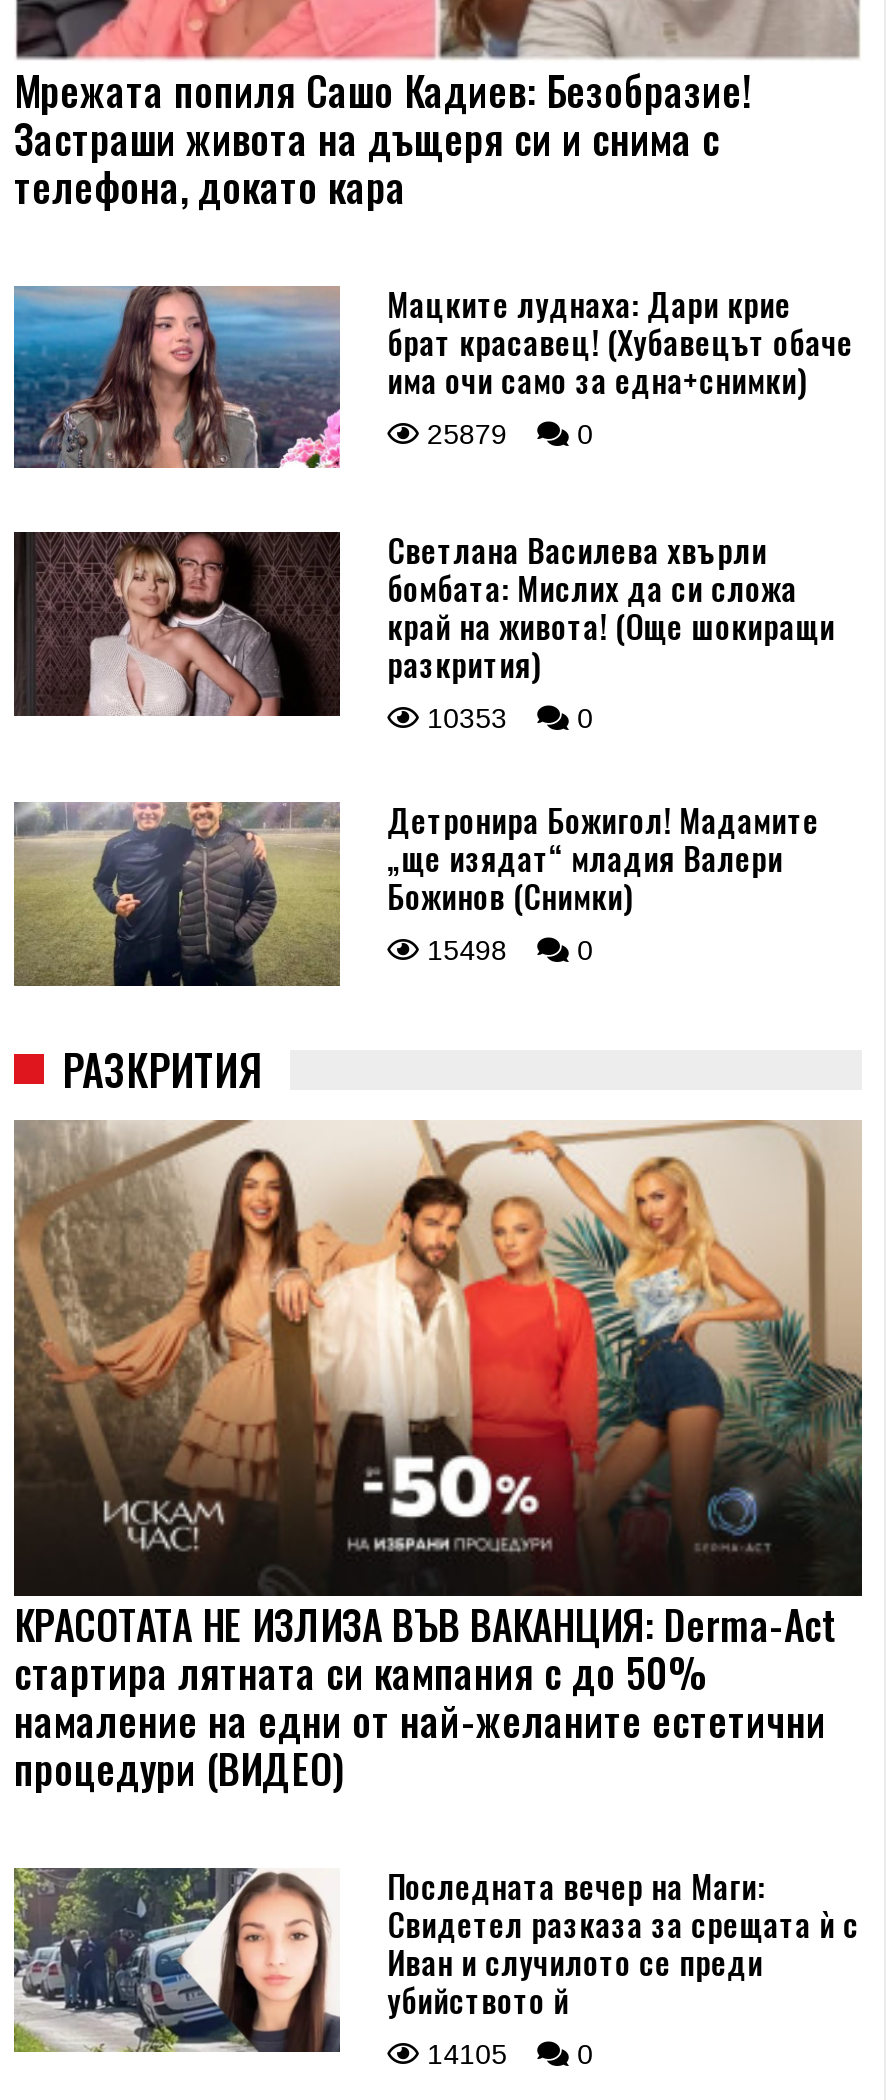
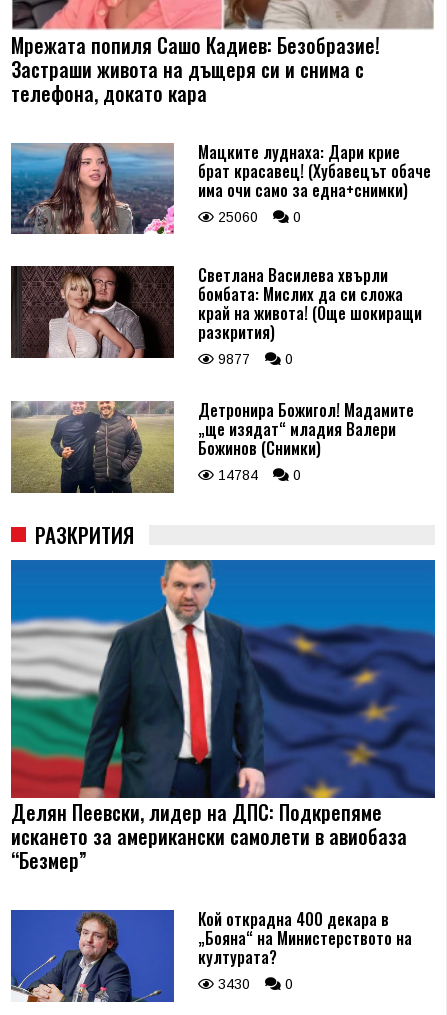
- 25879 0
+ 25060 0

- 10353 0
+ 9877 0

- 15498 0
+ 14784 0

- [image]
+ [image]

- КРАСОТАТА НЕ ИЗЛИЗА ВЪВ ВАКАНЦИЯ: Derma-Act
- стартира лятната си кампания с до 50%
- намаление на едни от най-желаните естетични
- процедури (ВИДЕО)
+ Делян Пеевски, лидер на ДПС: Подкрепяме
+ искането за американски самолети в авиобаза
+ “Безмер”

- [image]
- Последната вечер на Маги:
- Свидетел разказа за срещата ѝ с
- Иван и случилото се преди
- убийството й
- 14105
+ [image]
+ Кой открадна 400 декара в
+ „Бояна“ на Министерството на
+ културата?
+ 3430
